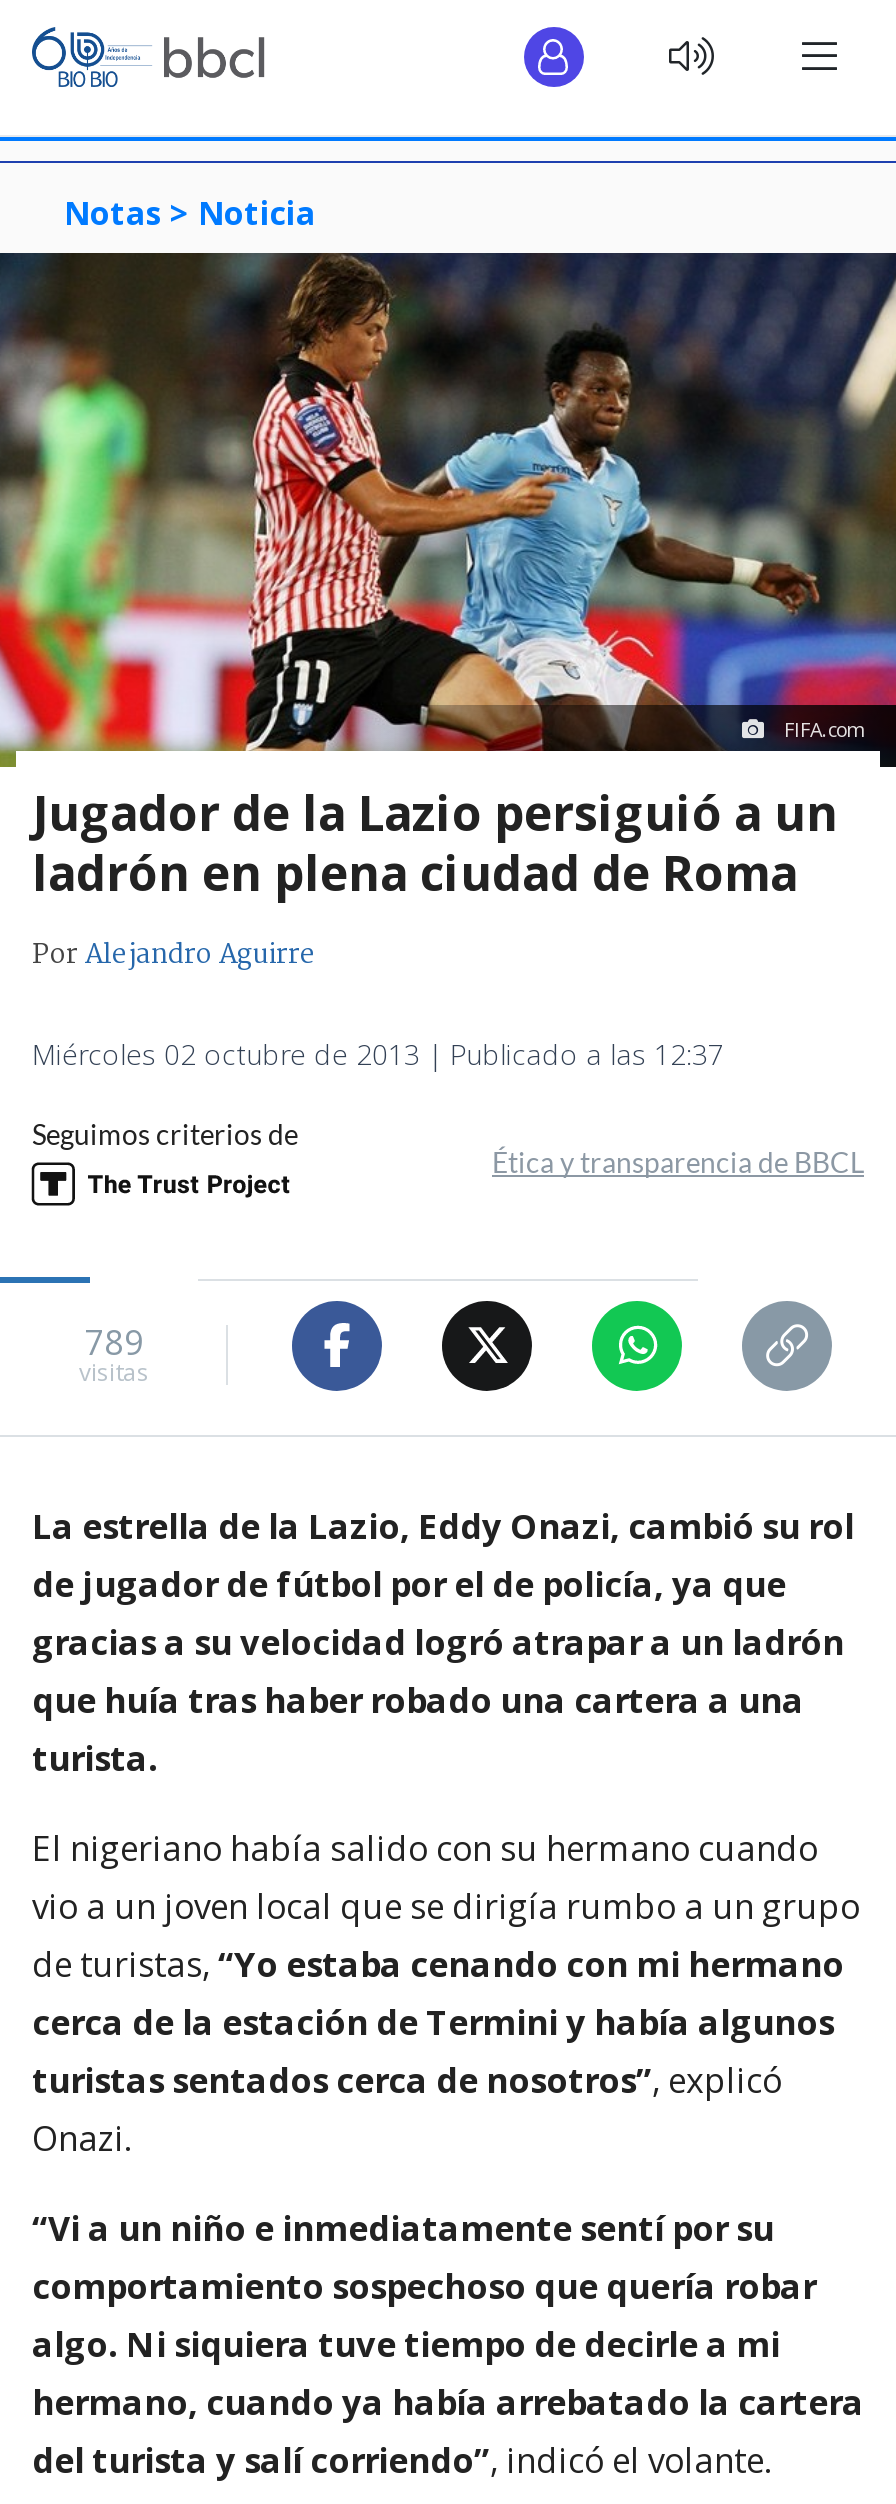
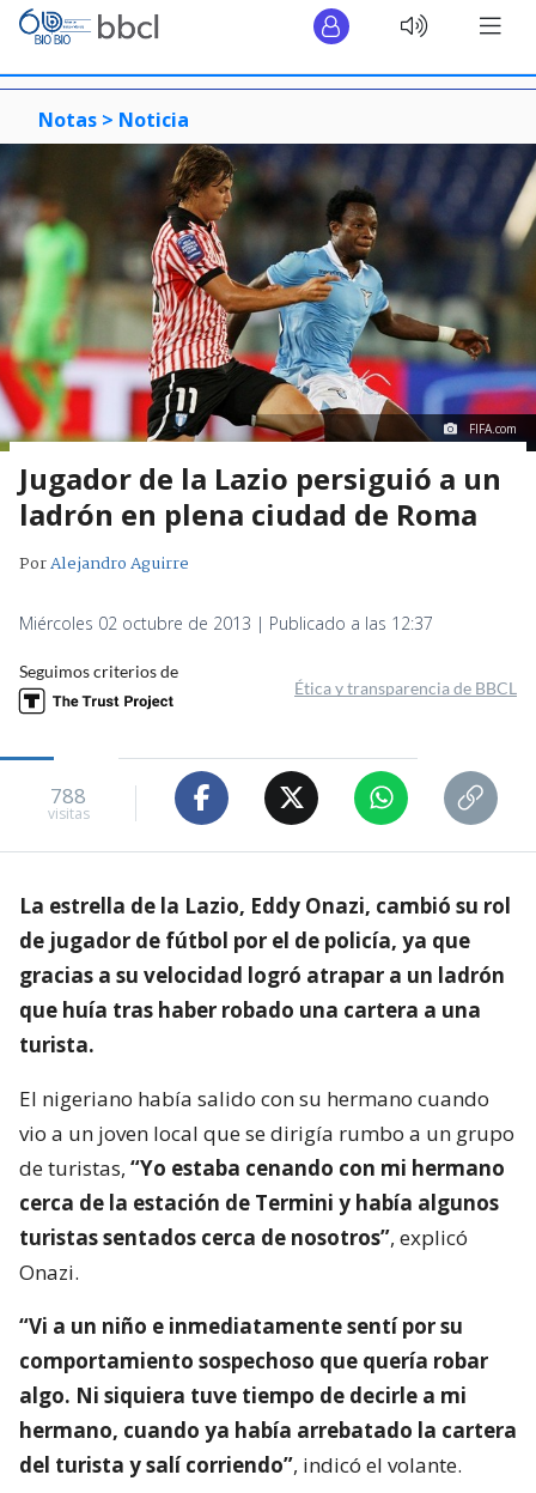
- 789
+ 788
